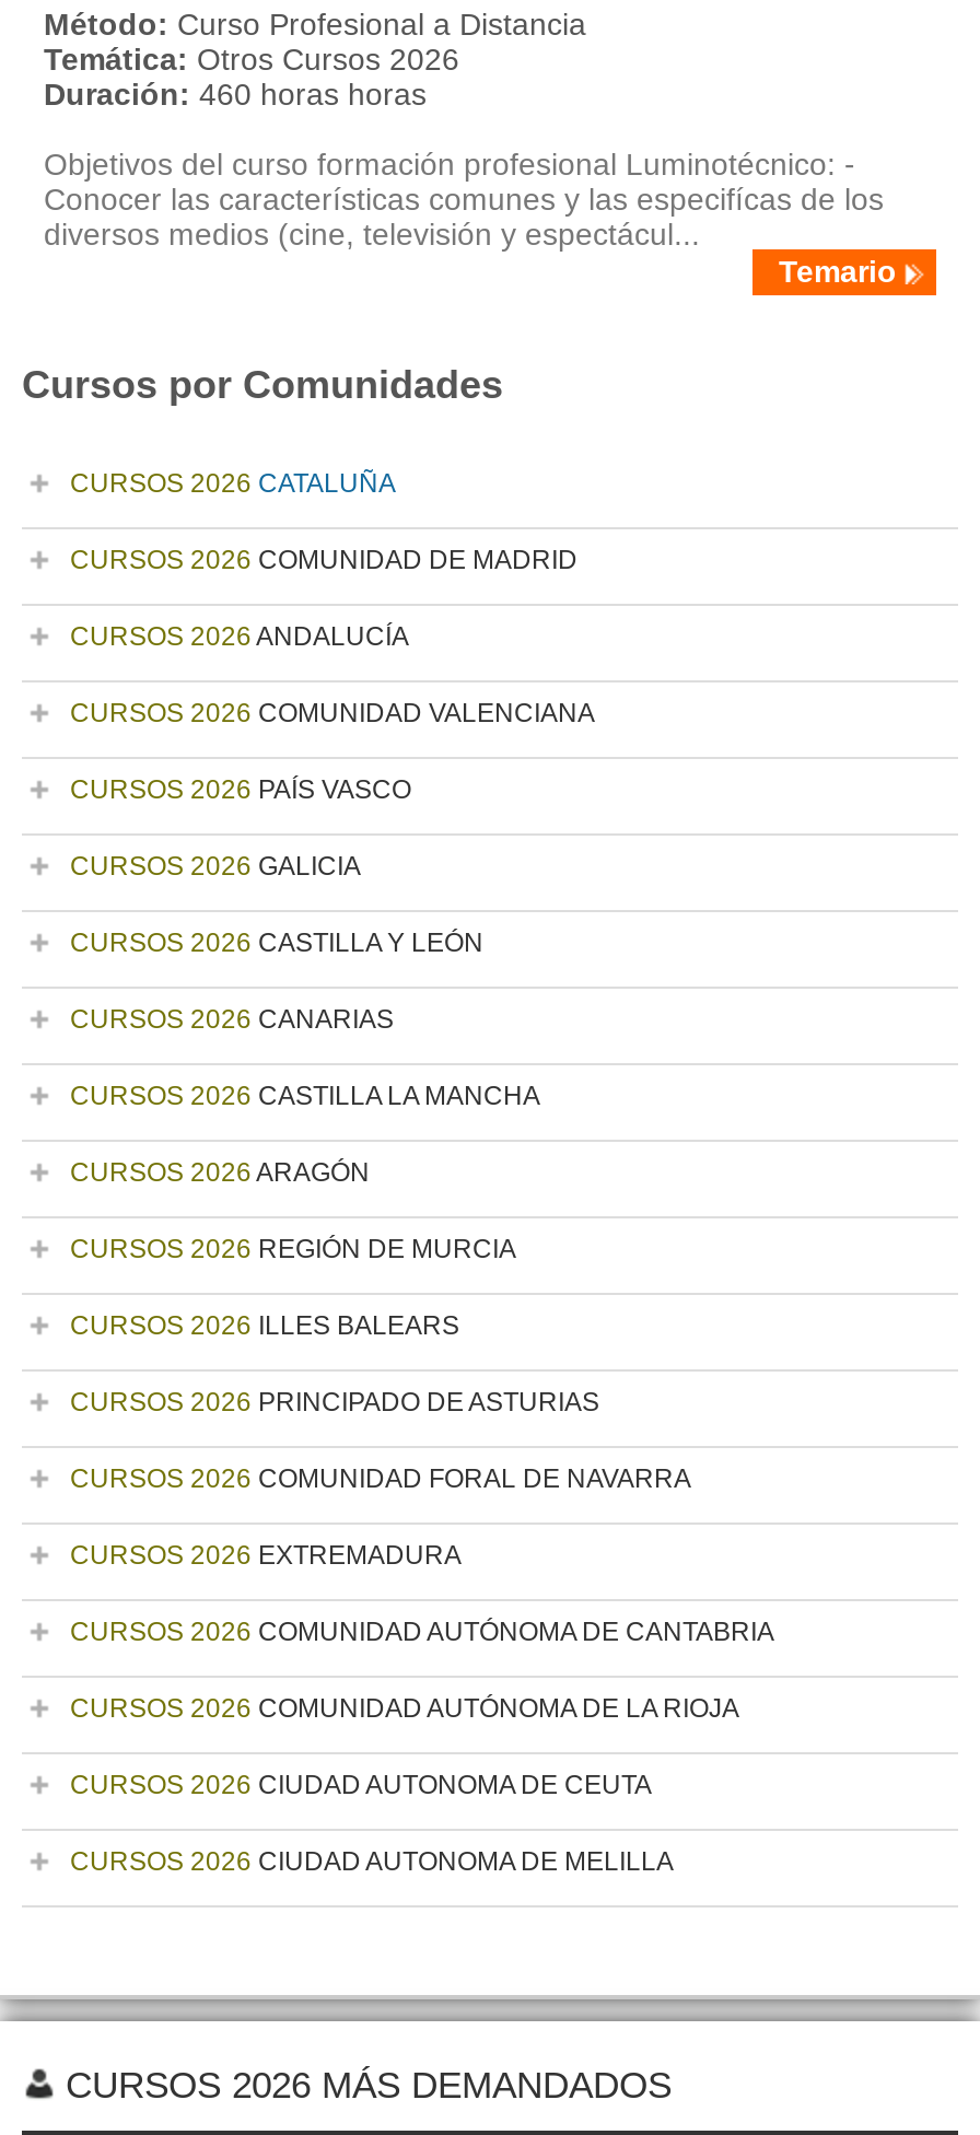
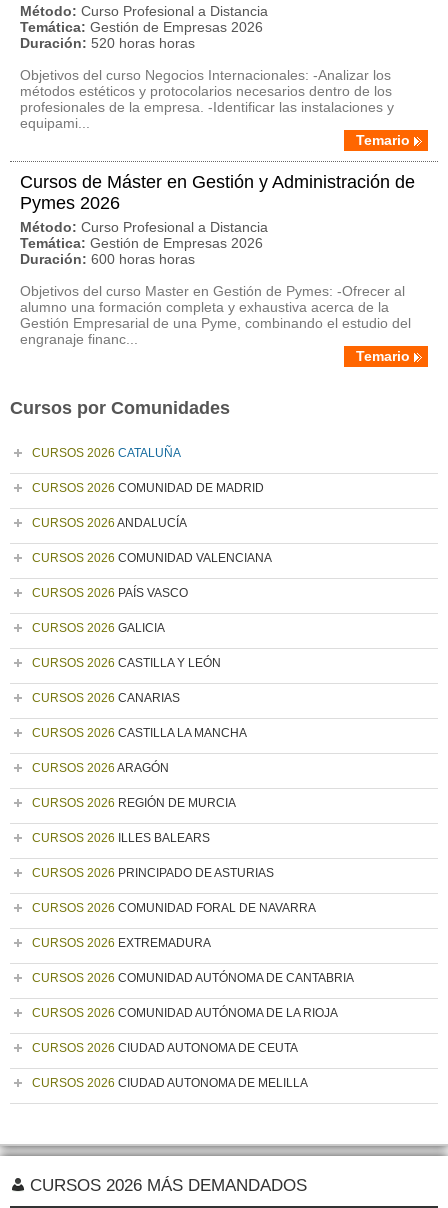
- Temática: Otros Cursos 2026
- Duración: 460 horas horas
- Objetivos del curso formación profesional Luminotécnico: -
- Conocer las características comunes y las especifícas de los
- diversos medios (cine, televisión y espectácul...
+ Temática: Gestión de Empresas 2026
+ Duración: 520 horas horas
+ Objetivos del curso Negocios Internacionales: -Analizar los
+ métodos estéticos y protocolarios necesarios dentro de los
+ profesionales de la empresa. -Identificar las instalaciones y
+ equipami...
+ Temario
+ Cursos de Máster en Gestión y Administración de
+ Pymes 2026
+ Método: Curso Profesional a Distancia
+ Temática: Gestión de Empresas 2026
+ Duración: 600 horas horas
+ Objetivos del curso Master en Gestión de Pymes: -Ofrecer al
+ alumno una formación completa y exhaustiva acerca de la
+ Gestión Empresarial de una Pyme, combinando el estudio del
+ engranaje financ...
